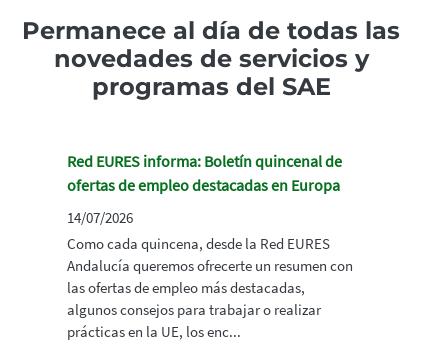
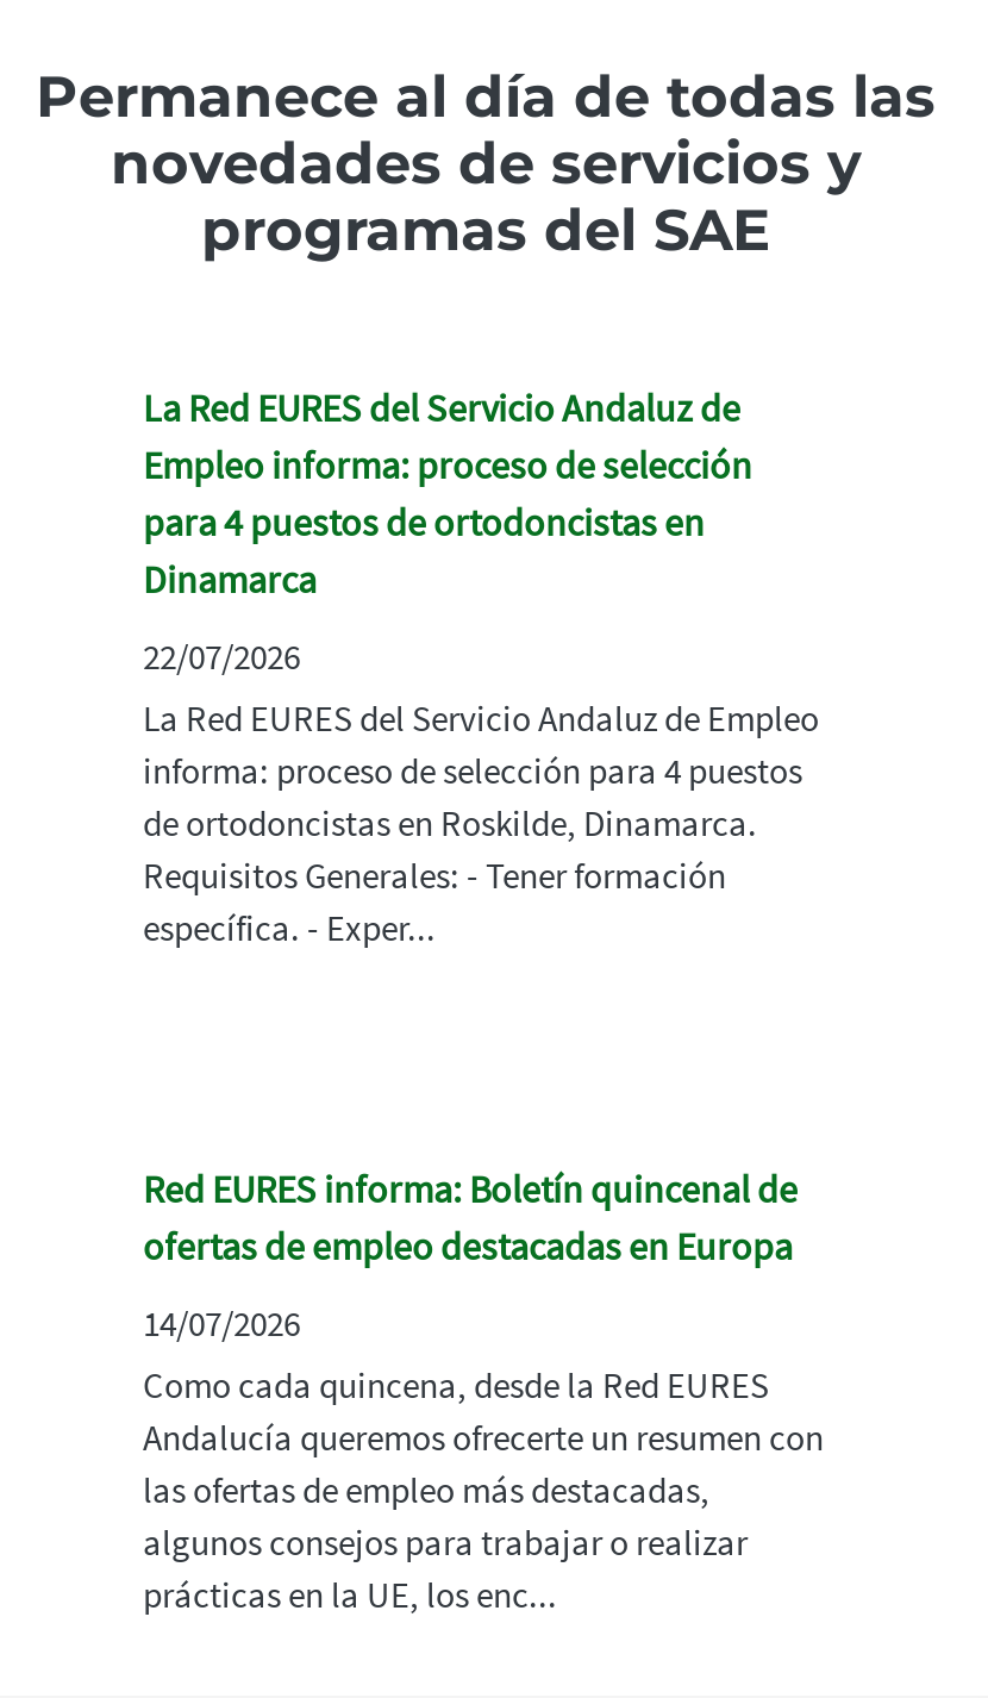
+ La Red EURES del Servicio Andaluz de
+ Empleo informa: proceso de selección
+ para 4 puestos de ortodoncistas en
+ Dinamarca
+ 22/07/2026
+ La Red EURES del Servicio Andaluz de Empleo
+ informa: proceso de selección para 4 puestos
+ de ortodoncistas en Roskilde, Dinamarca.
+ Requisitos Generales: - Tener formación
+ específica. - Exper...
